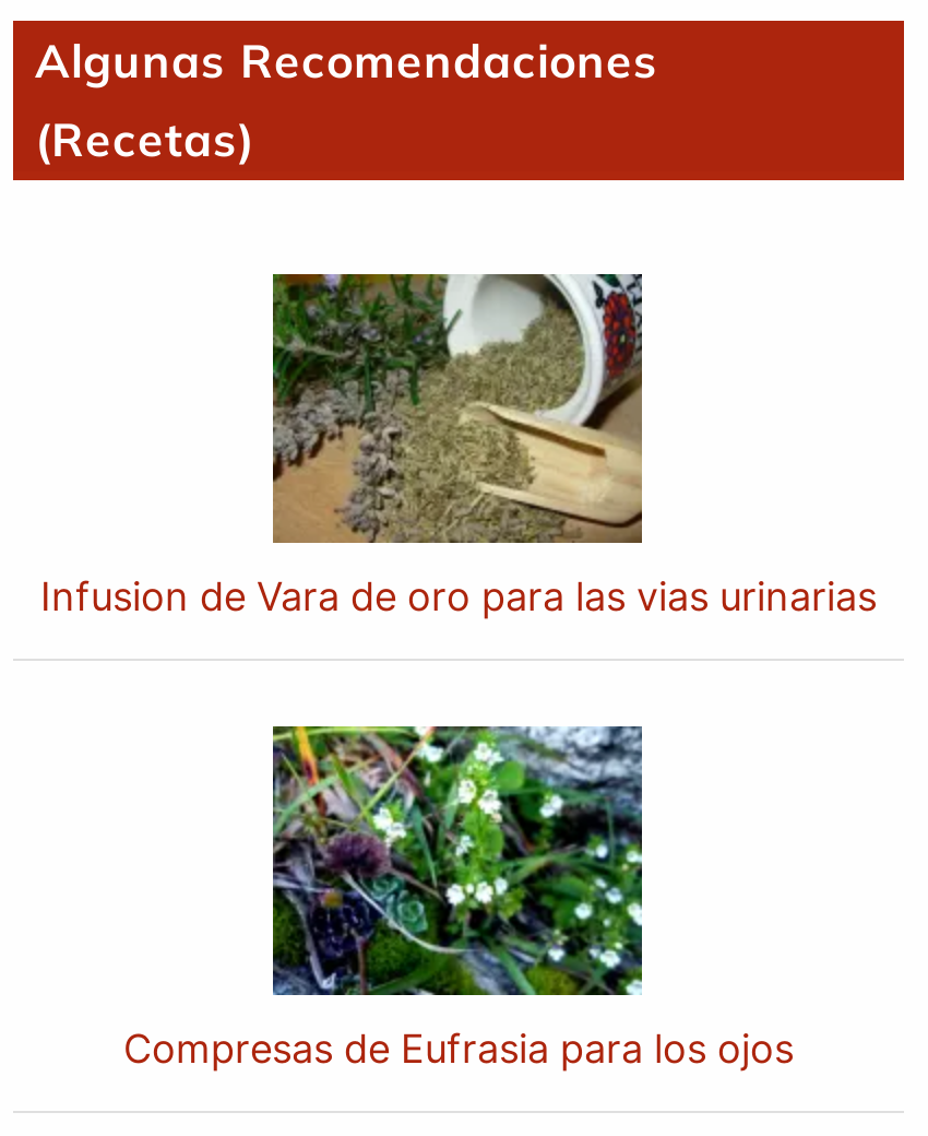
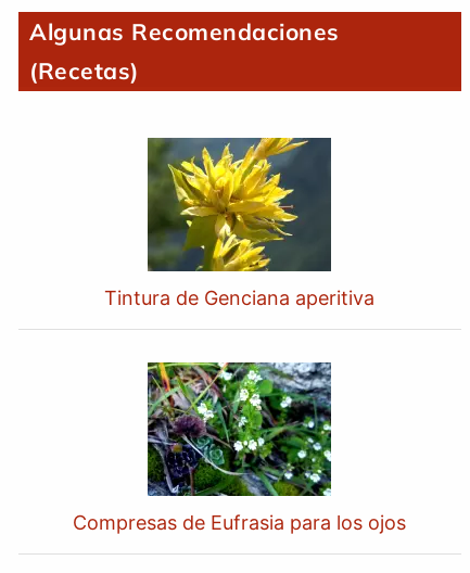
- [image]
- Infusion de Vara de oro para las vias urinarias
+ [image]
+ Tintura de Genciana aperitiva
